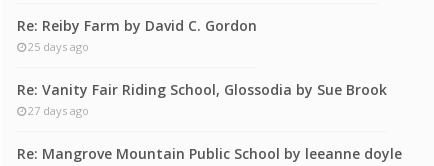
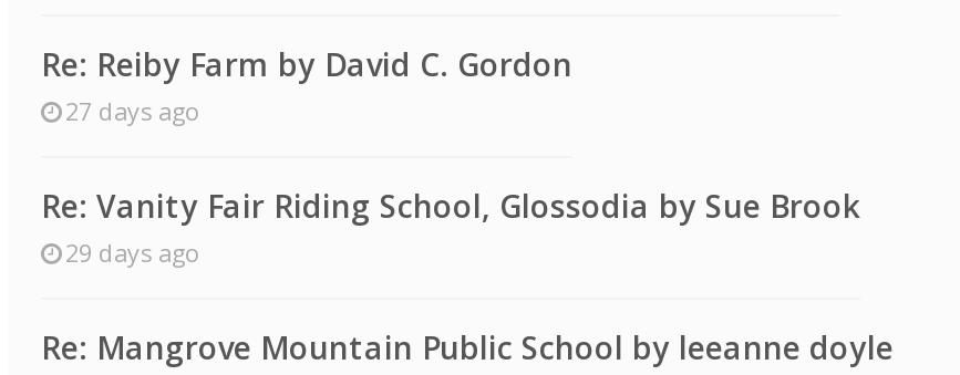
- 25 days ago
+ 27 days ago

- 27 days ago
+ 29 days ago
